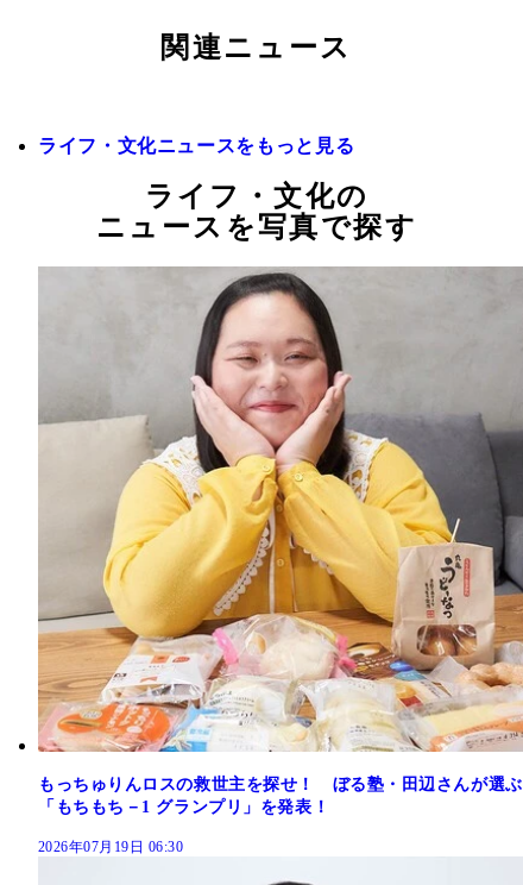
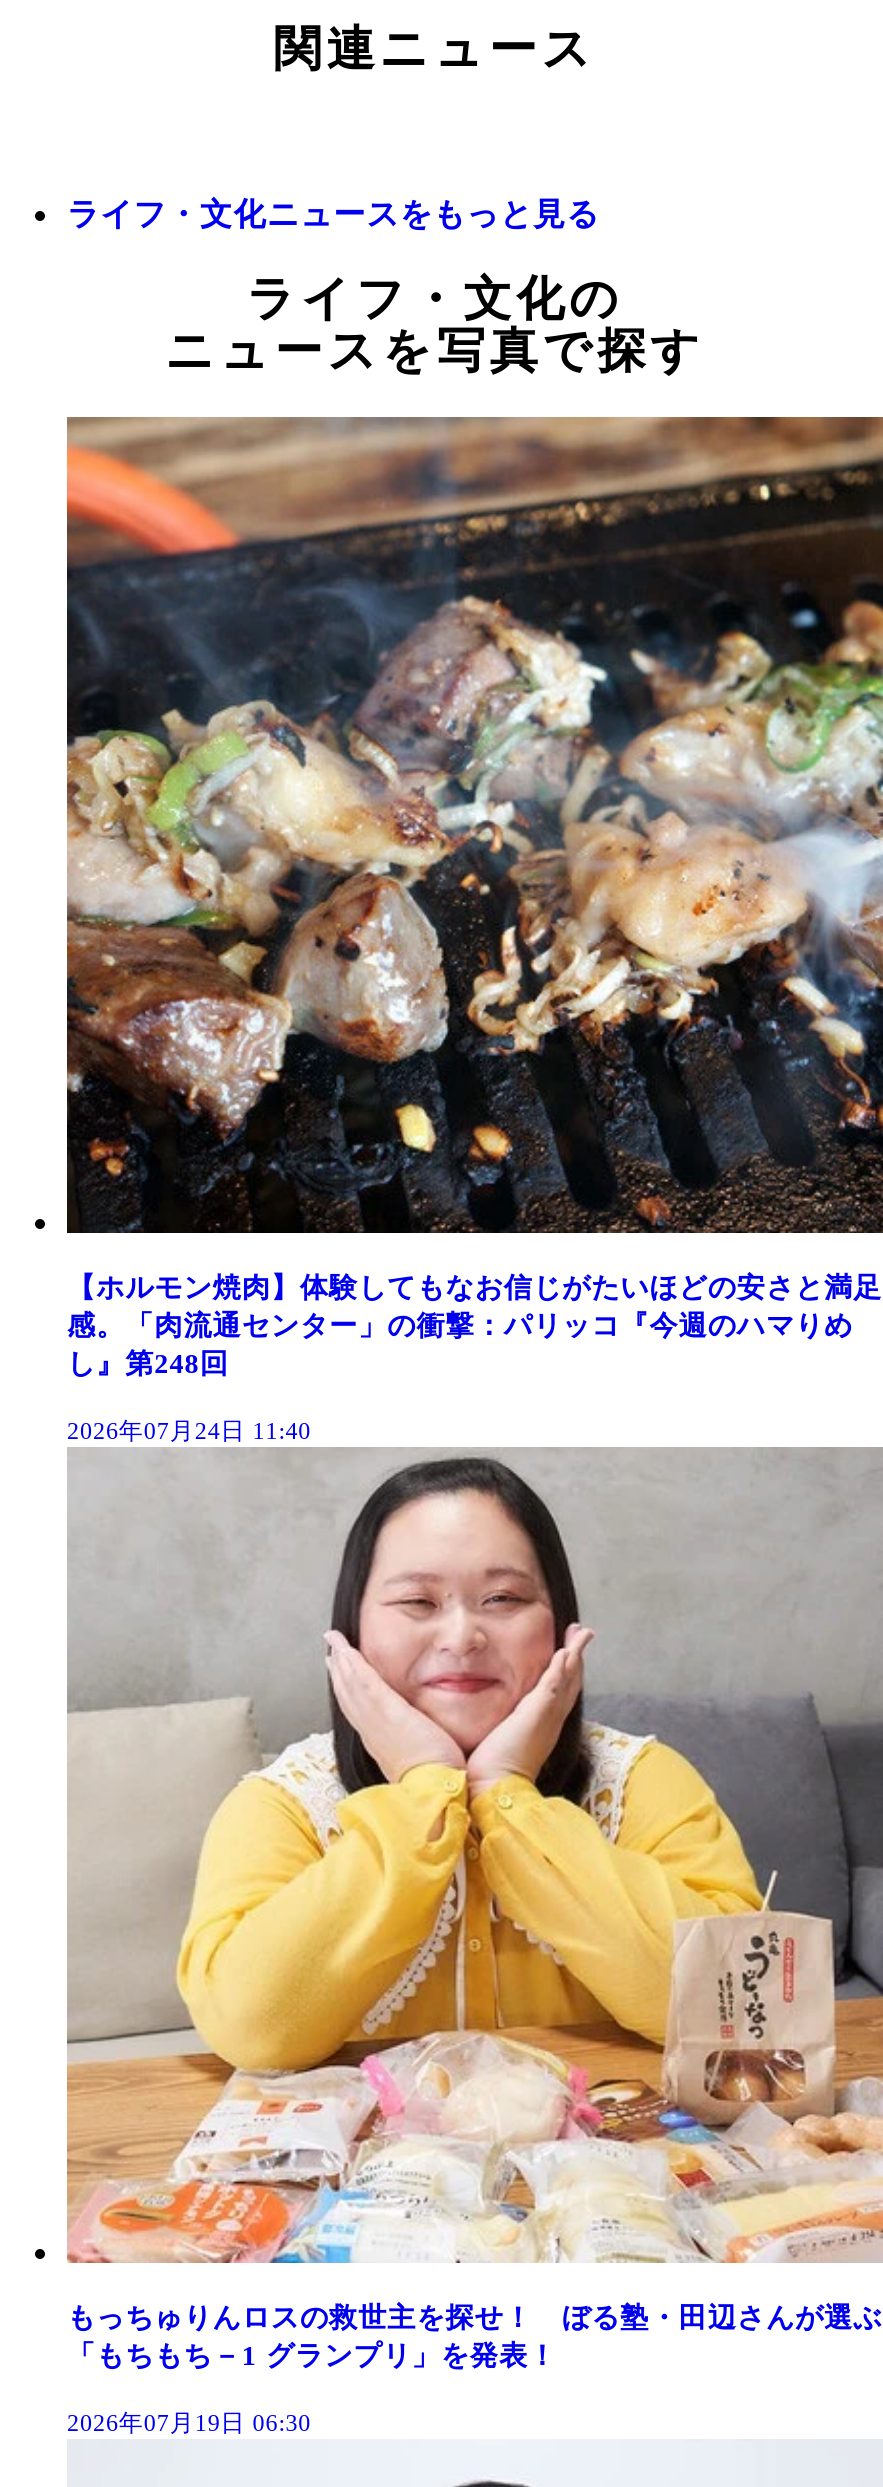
+ [image]
+ 【ホルモン焼肉】体験してもなお信じがたいほどの安さと満足
+ 感。「肉流通センター」の衝撃：パリッコ『今週のハマりめ
+ し』第248回
+ 2026年07月24日 11:40
